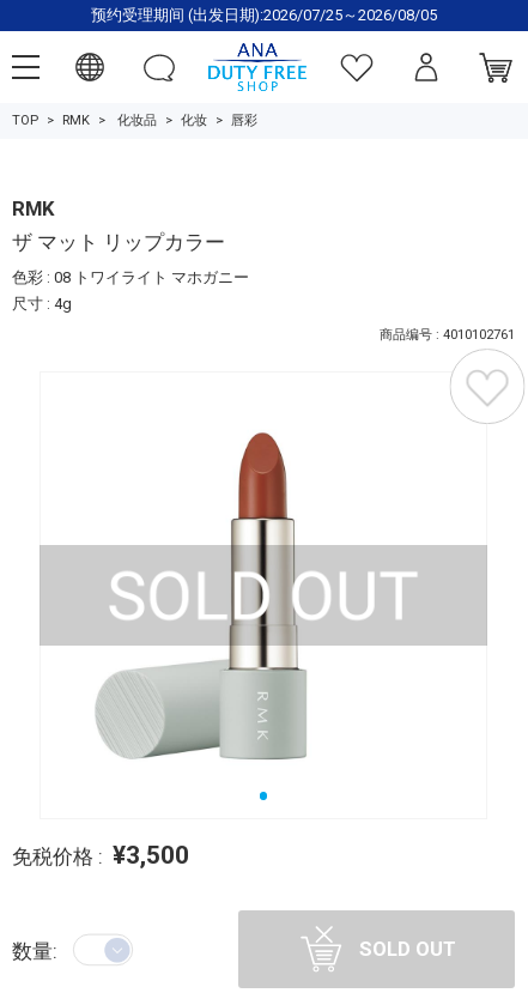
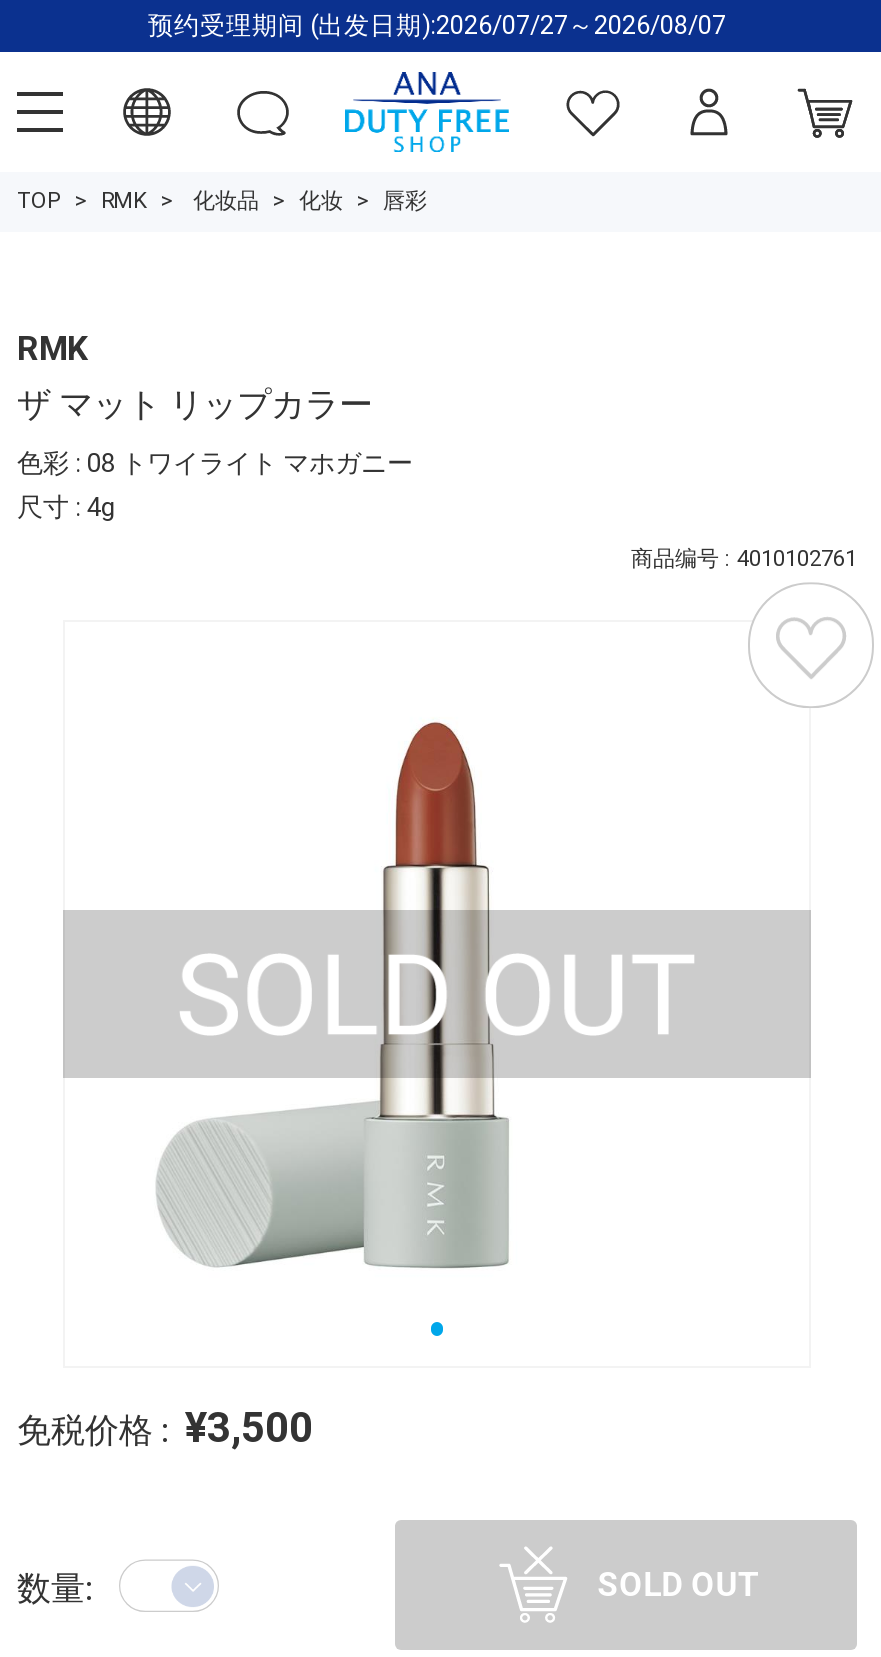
- 预约受理期间 (出发日期):2026/07/25～2026/08/05
+ 预约受理期间 (出发日期):2026/07/27～2026/08/07
